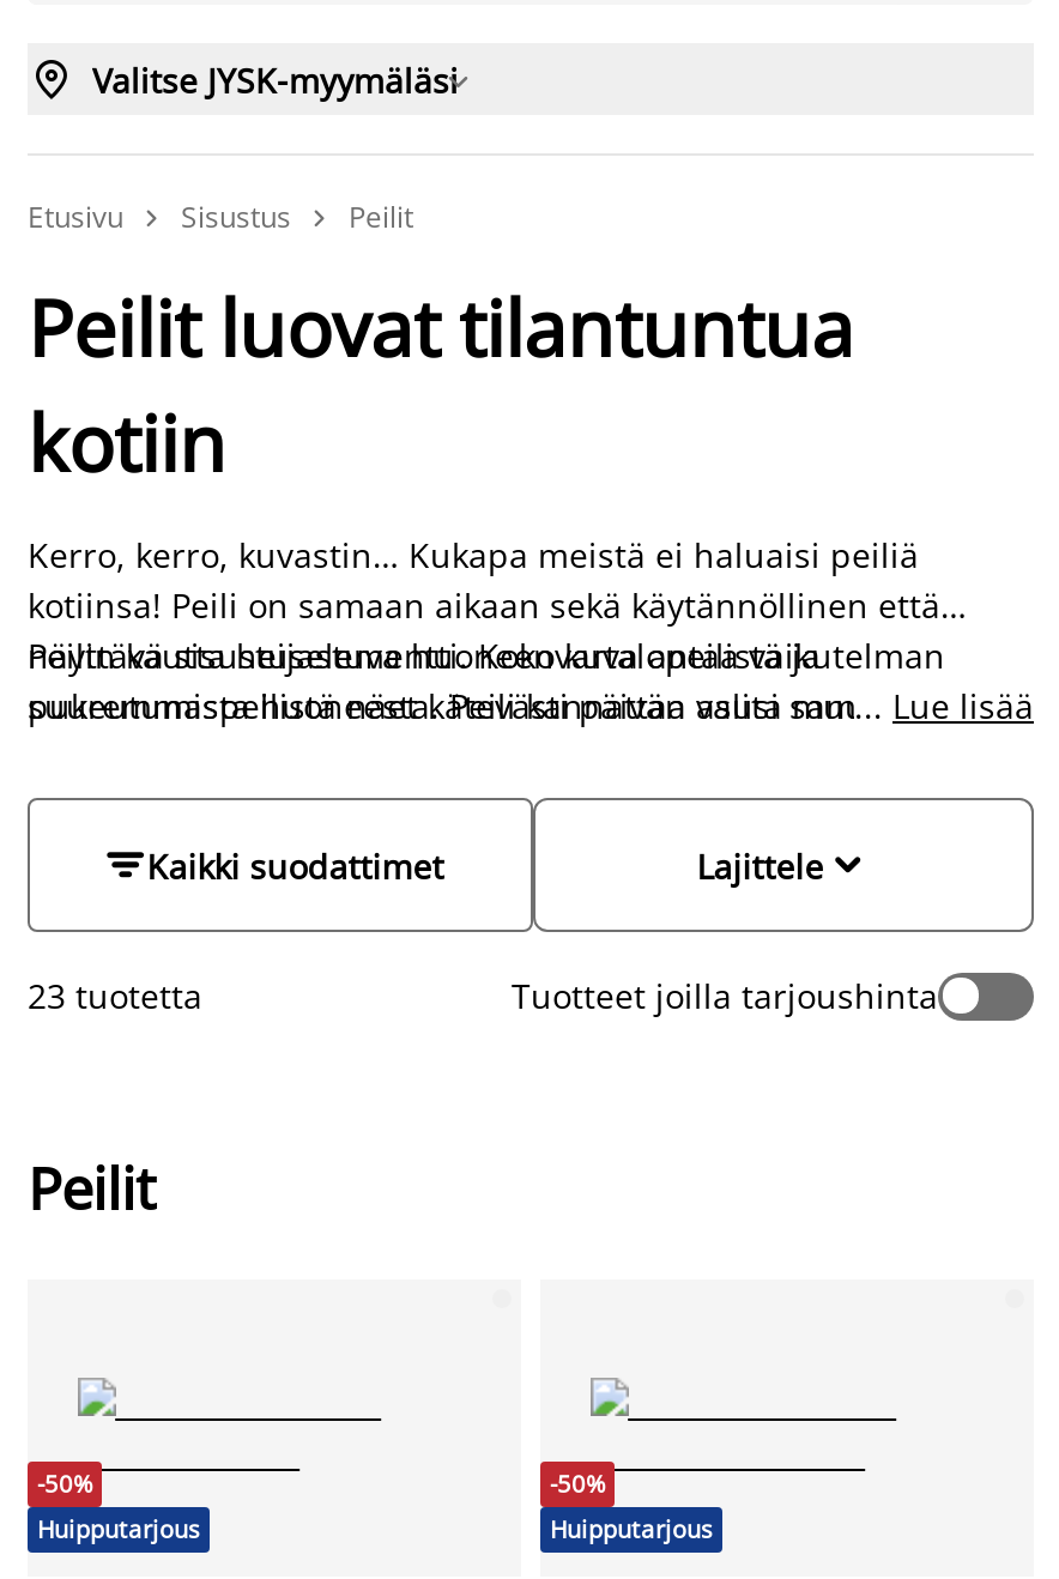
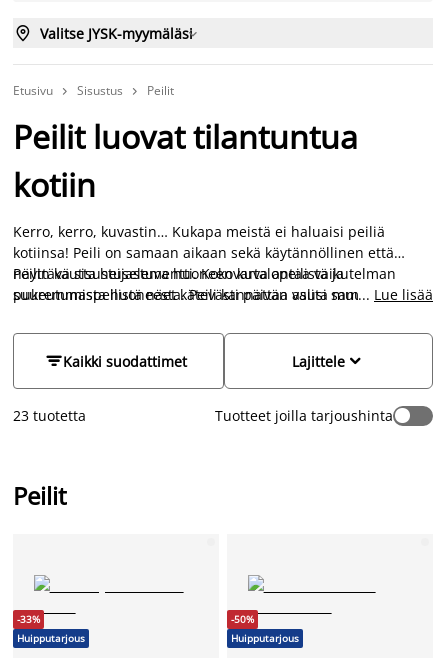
- -50%
+ -33%
